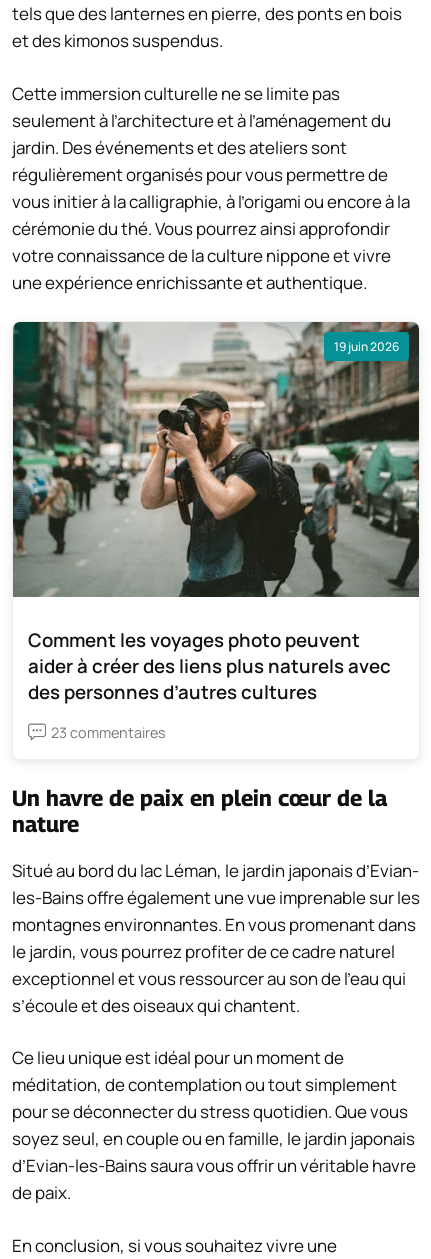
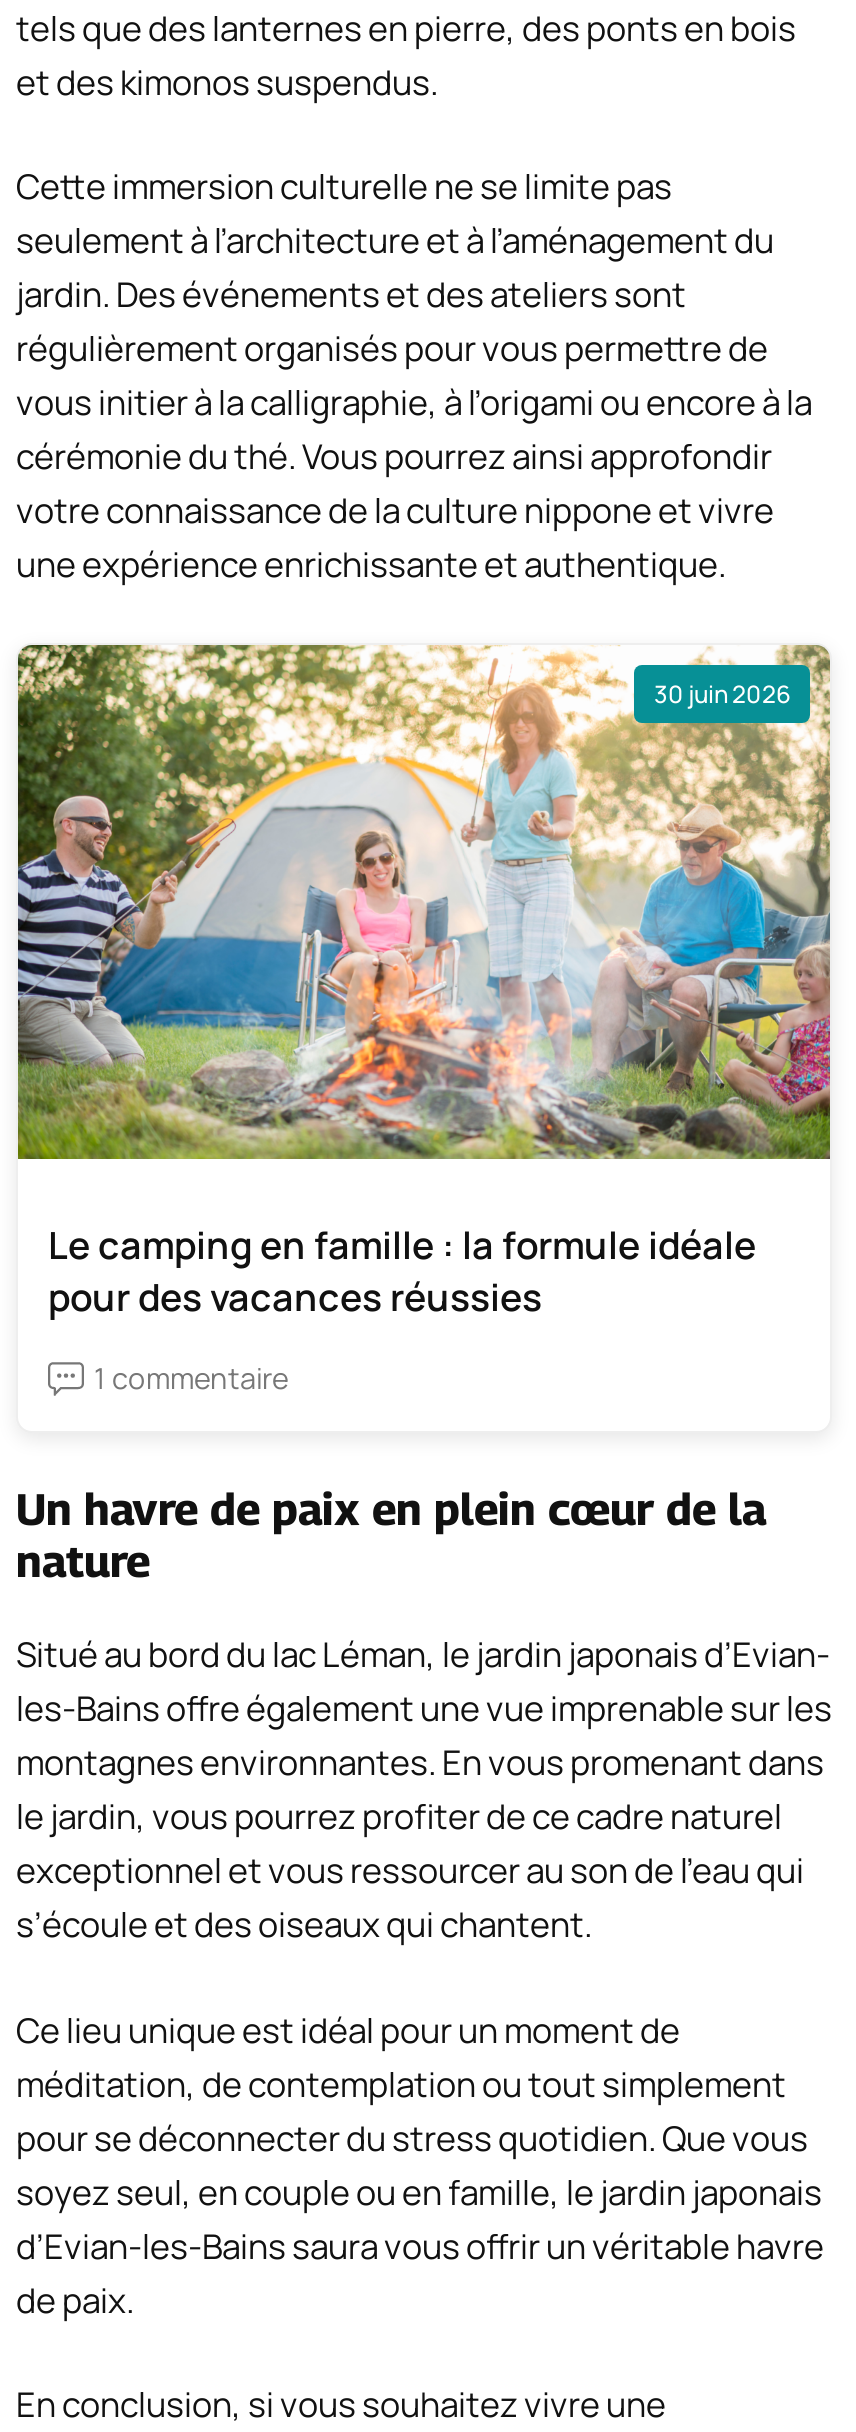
- [image]
- 19 juin 2026
+ [image]
+ 30 juin 2026

- Comment les voyages photo peuvent
- aider à créer des liens plus naturels avec
- des personnes d’autres cultures
+ Le camping en famille : la formule idéale
+ pour des vacances réussies

- 23 commentaires
+ 1 commentaire
